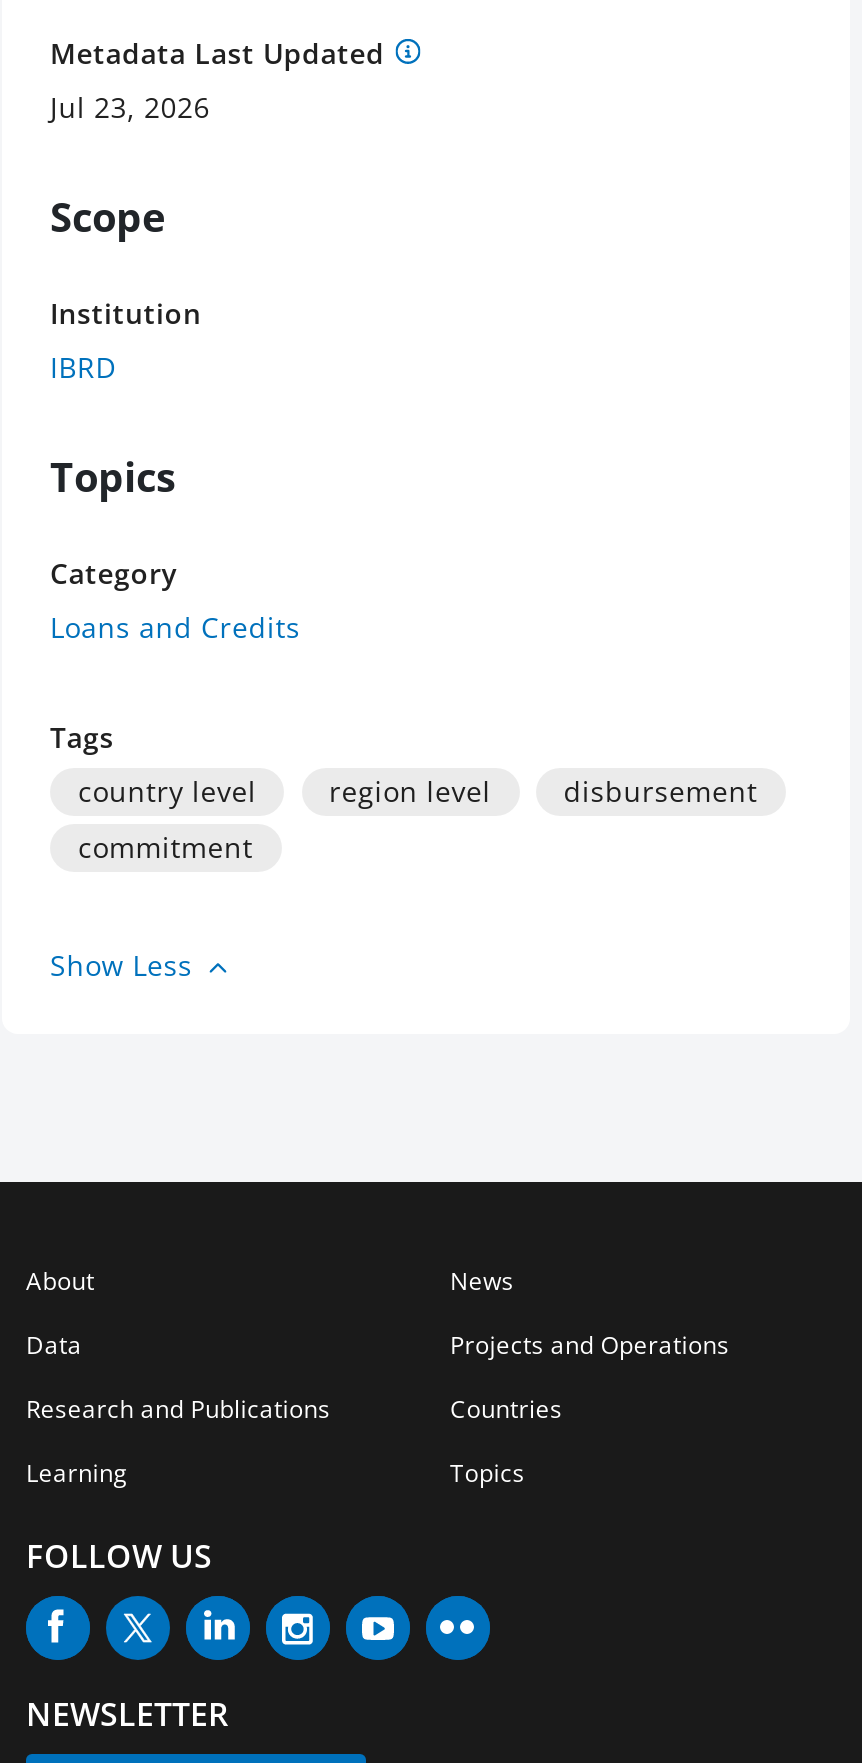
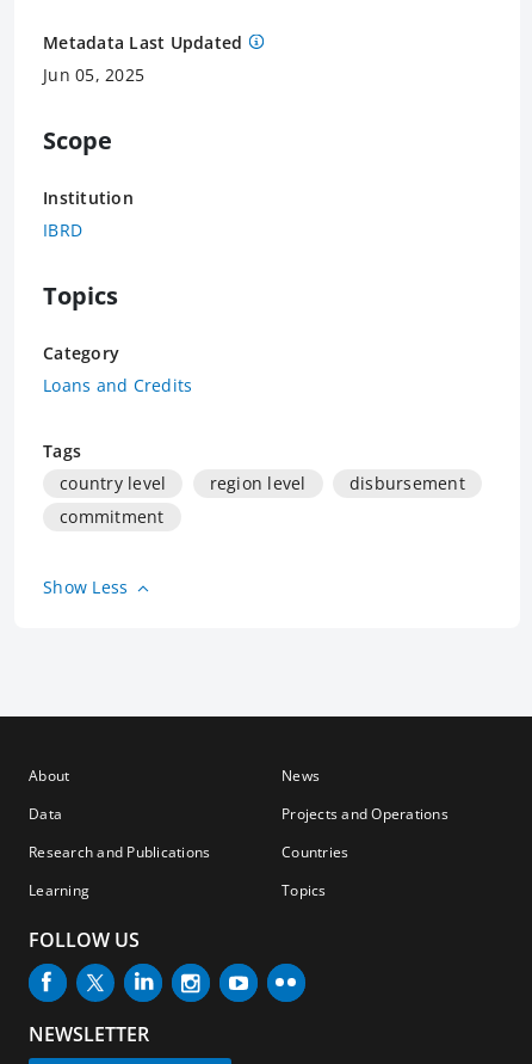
- Jul 23, 2026
+ Jun 05, 2025
